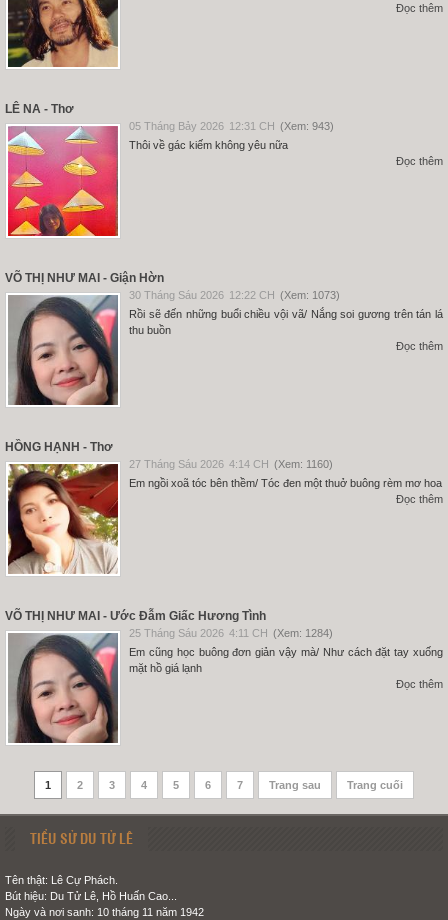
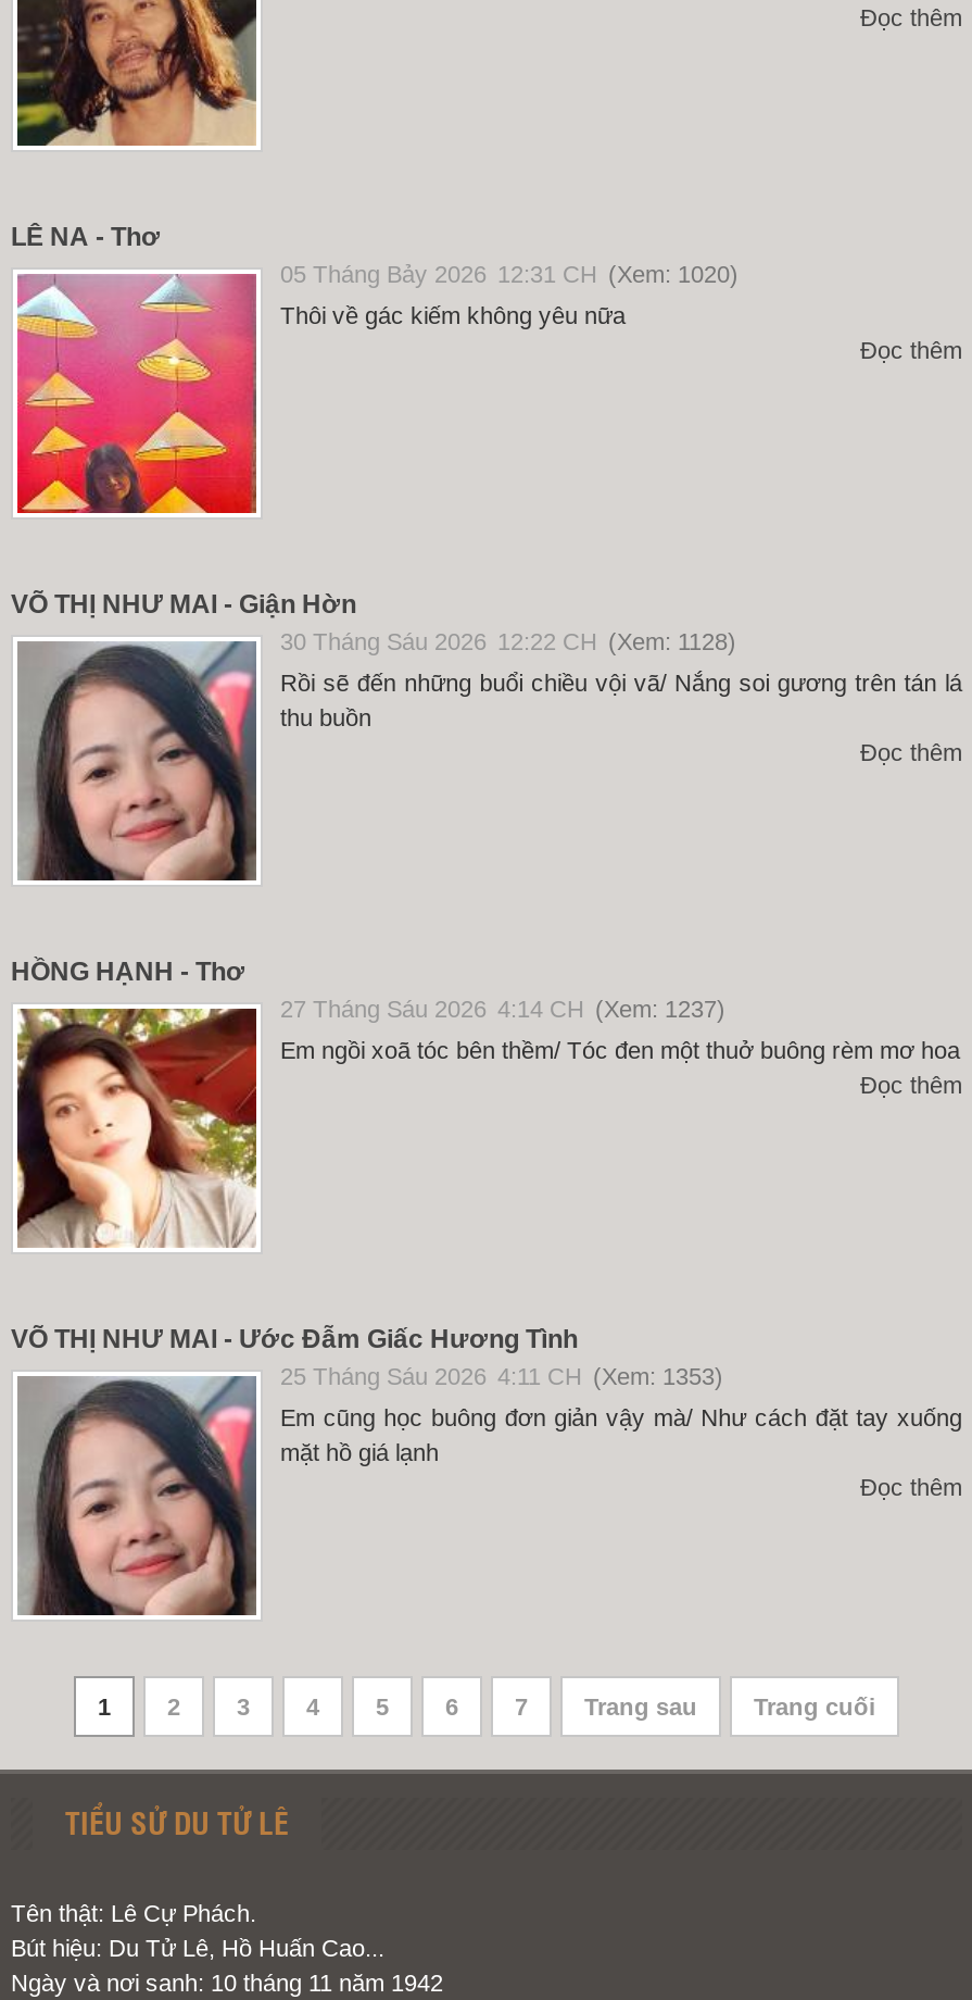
- 05 Tháng Bảy 2026 12:31 CH (Xem: 943)
+ 05 Tháng Bảy 2026 12:31 CH (Xem: 1020)

- 30 Tháng Sáu 2026 12:22 CH (Xem: 1073)
+ 30 Tháng Sáu 2026 12:22 CH (Xem: 1128)

- 27 Tháng Sáu 2026 4:14 CH (Xem: 1160)
+ 27 Tháng Sáu 2026 4:14 CH (Xem: 1237)

- 25 Tháng Sáu 2026 4:11 CH (Xem: 1284)
+ 25 Tháng Sáu 2026 4:11 CH (Xem: 1353)
